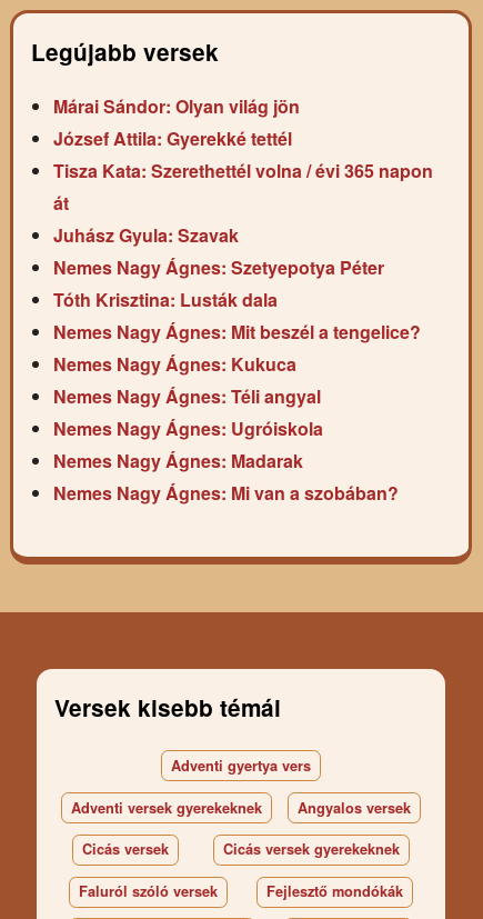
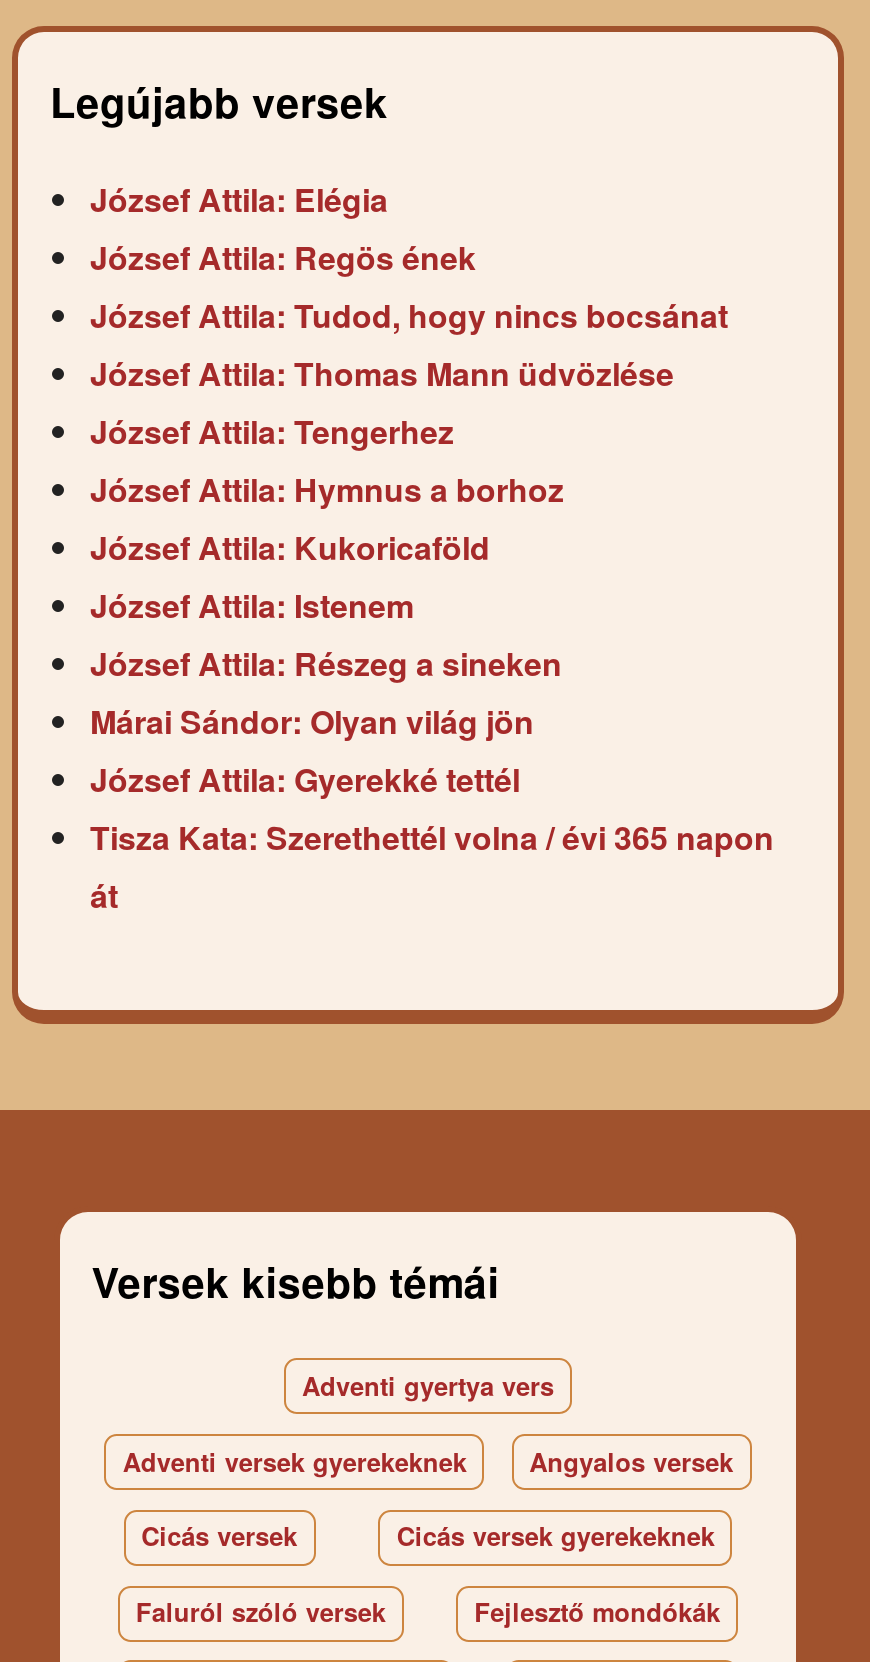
+ József Attila: Elégia
+ József Attila: Regös ének
+ József Attila: Tudod, hogy nincs bocsánat
+ József Attila: Thomas Mann üdvözlése
+ József Attila: Tengerhez
+ József Attila: Hymnus a borhoz
+ József Attila: Kukoricaföld
+ József Attila: Istenem
+ József Attila: Részeg a sineken

moved down: Márai Sándor: Olyan világ jön | József Attila: Gyerekké tettél | Tisza Kata: Szerethettél volna / évi 365 napon | át

- Juhász Gyula: Szavak
- Nemes Nagy Ágnes: Szetyepotya Péter
- Tóth Krisztina: Lusták dala
- Nemes Nagy Ágnes: Mit beszél a tengelice?
- Nemes Nagy Ágnes: Kukuca
- Nemes Nagy Ágnes: Téli angyal
- Nemes Nagy Ágnes: Ugróiskola
- Nemes Nagy Ágnes: Madarak
- Nemes Nagy Ágnes: Mi van a szobában?
